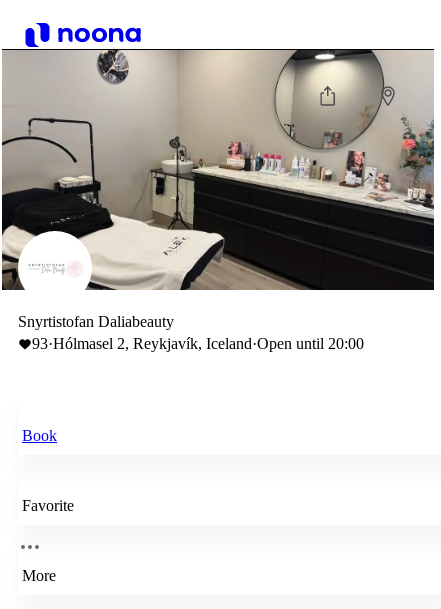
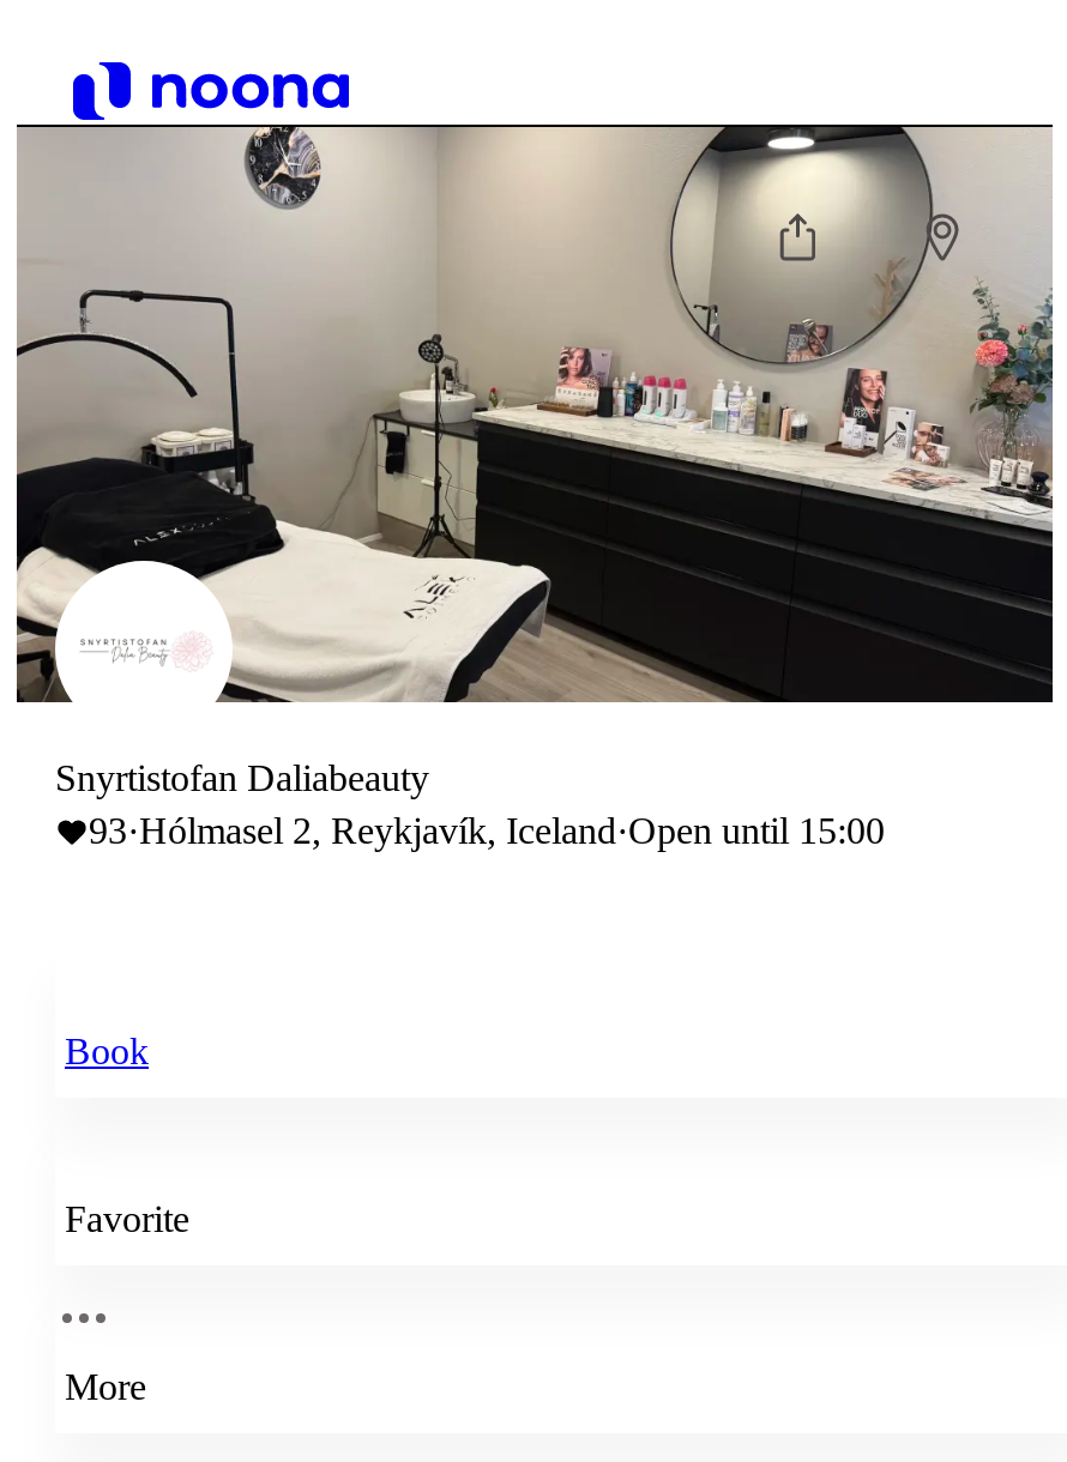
- 93·Hólmasel 2, Reykjavík, Iceland·Open until 20:00
+ 93·Hólmasel 2, Reykjavík, Iceland·Open until 15:00
